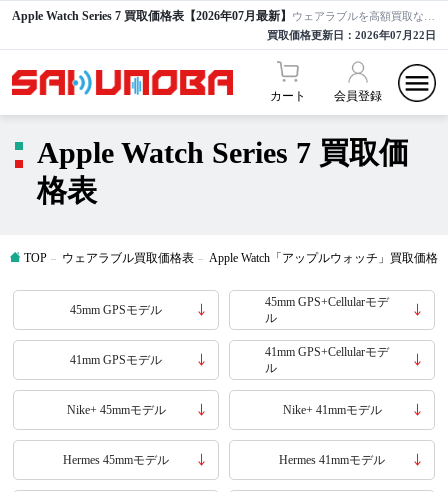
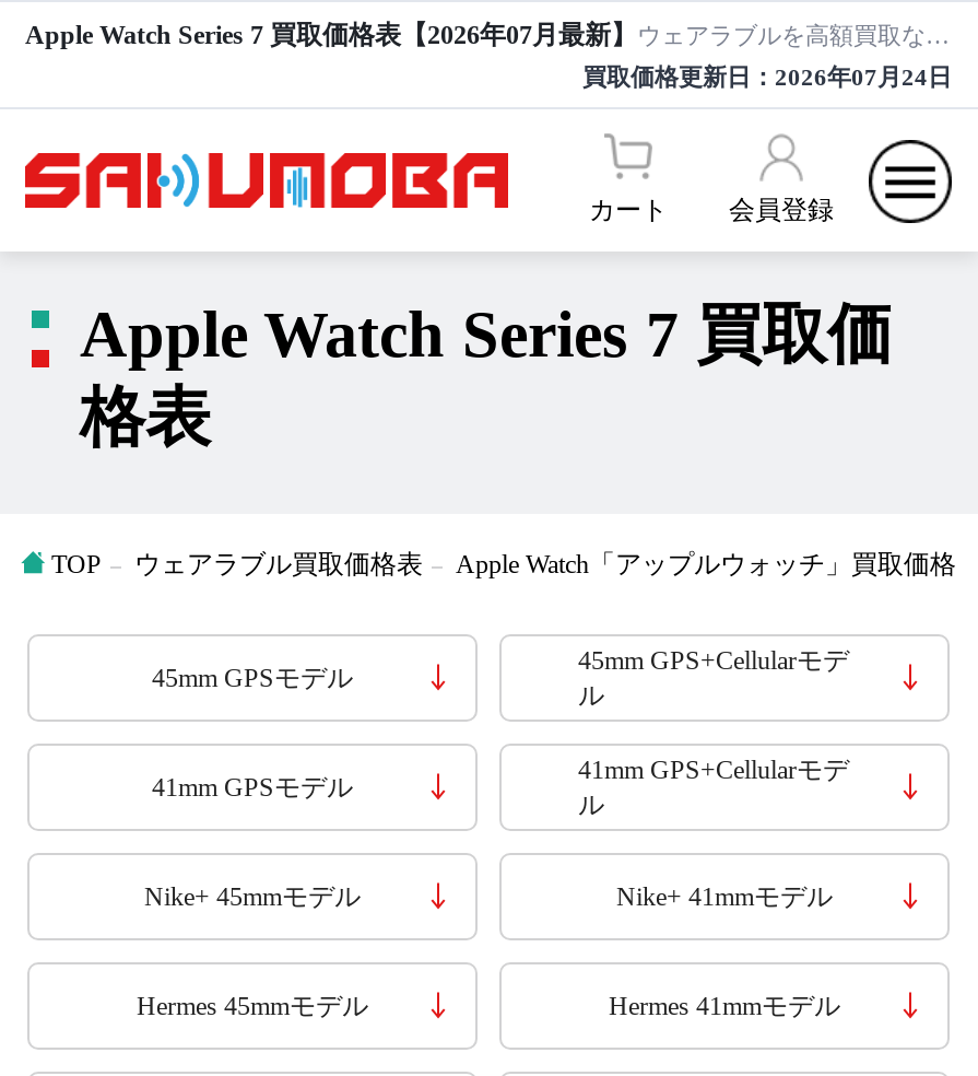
- 買取価格更新日：2026年07月22日
+ 買取価格更新日：2026年07月24日
